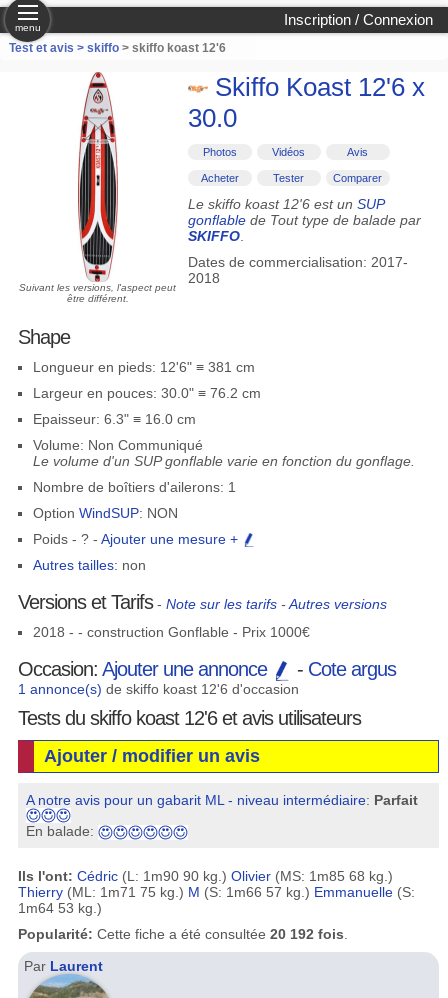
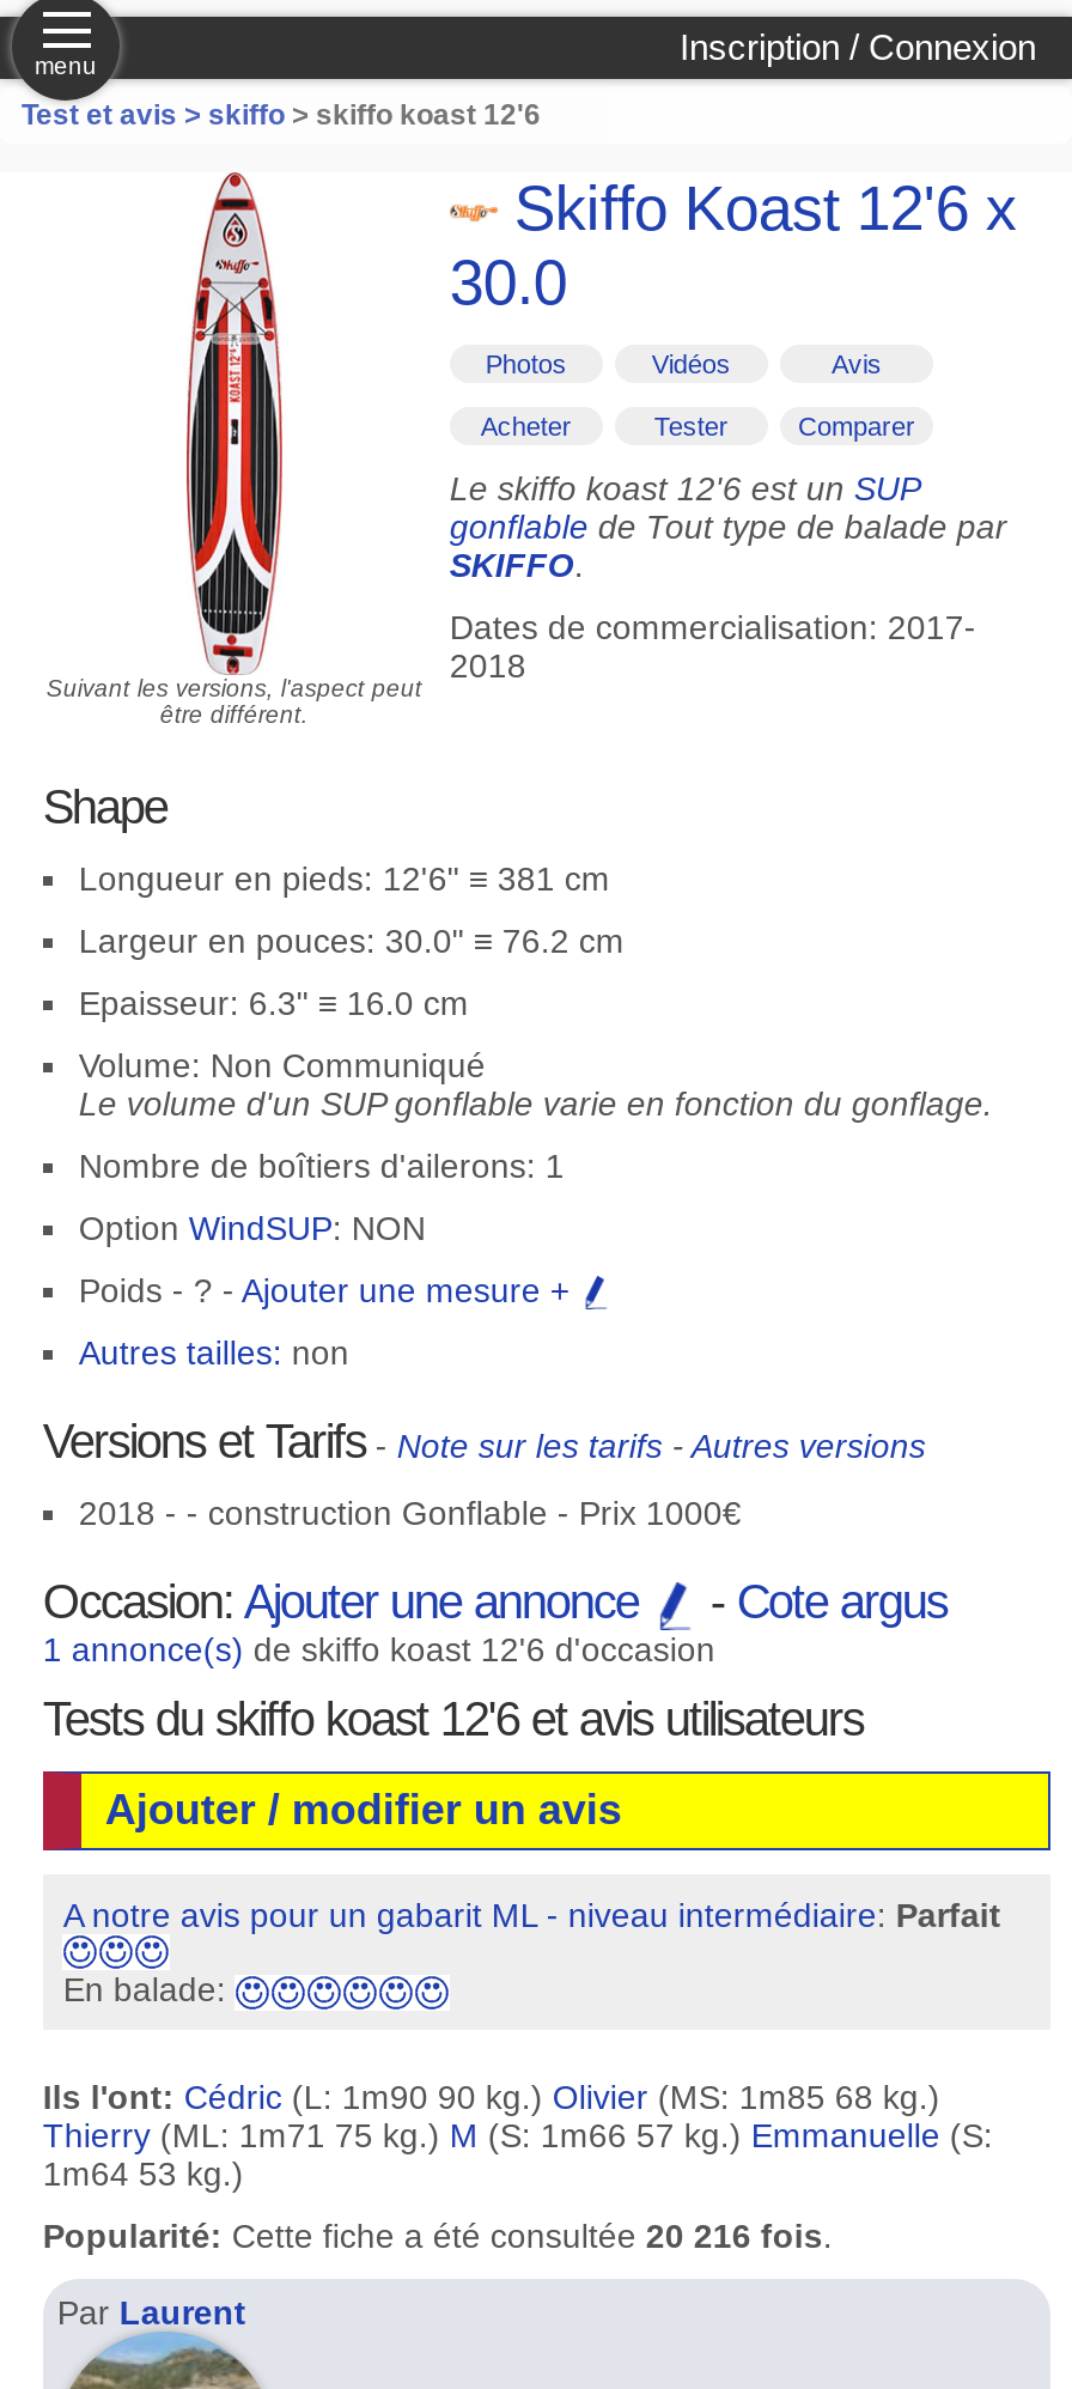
- Popularité: Cette fiche a été consultée 20 192 fois.
+ Popularité: Cette fiche a été consultée 20 216 fois.
